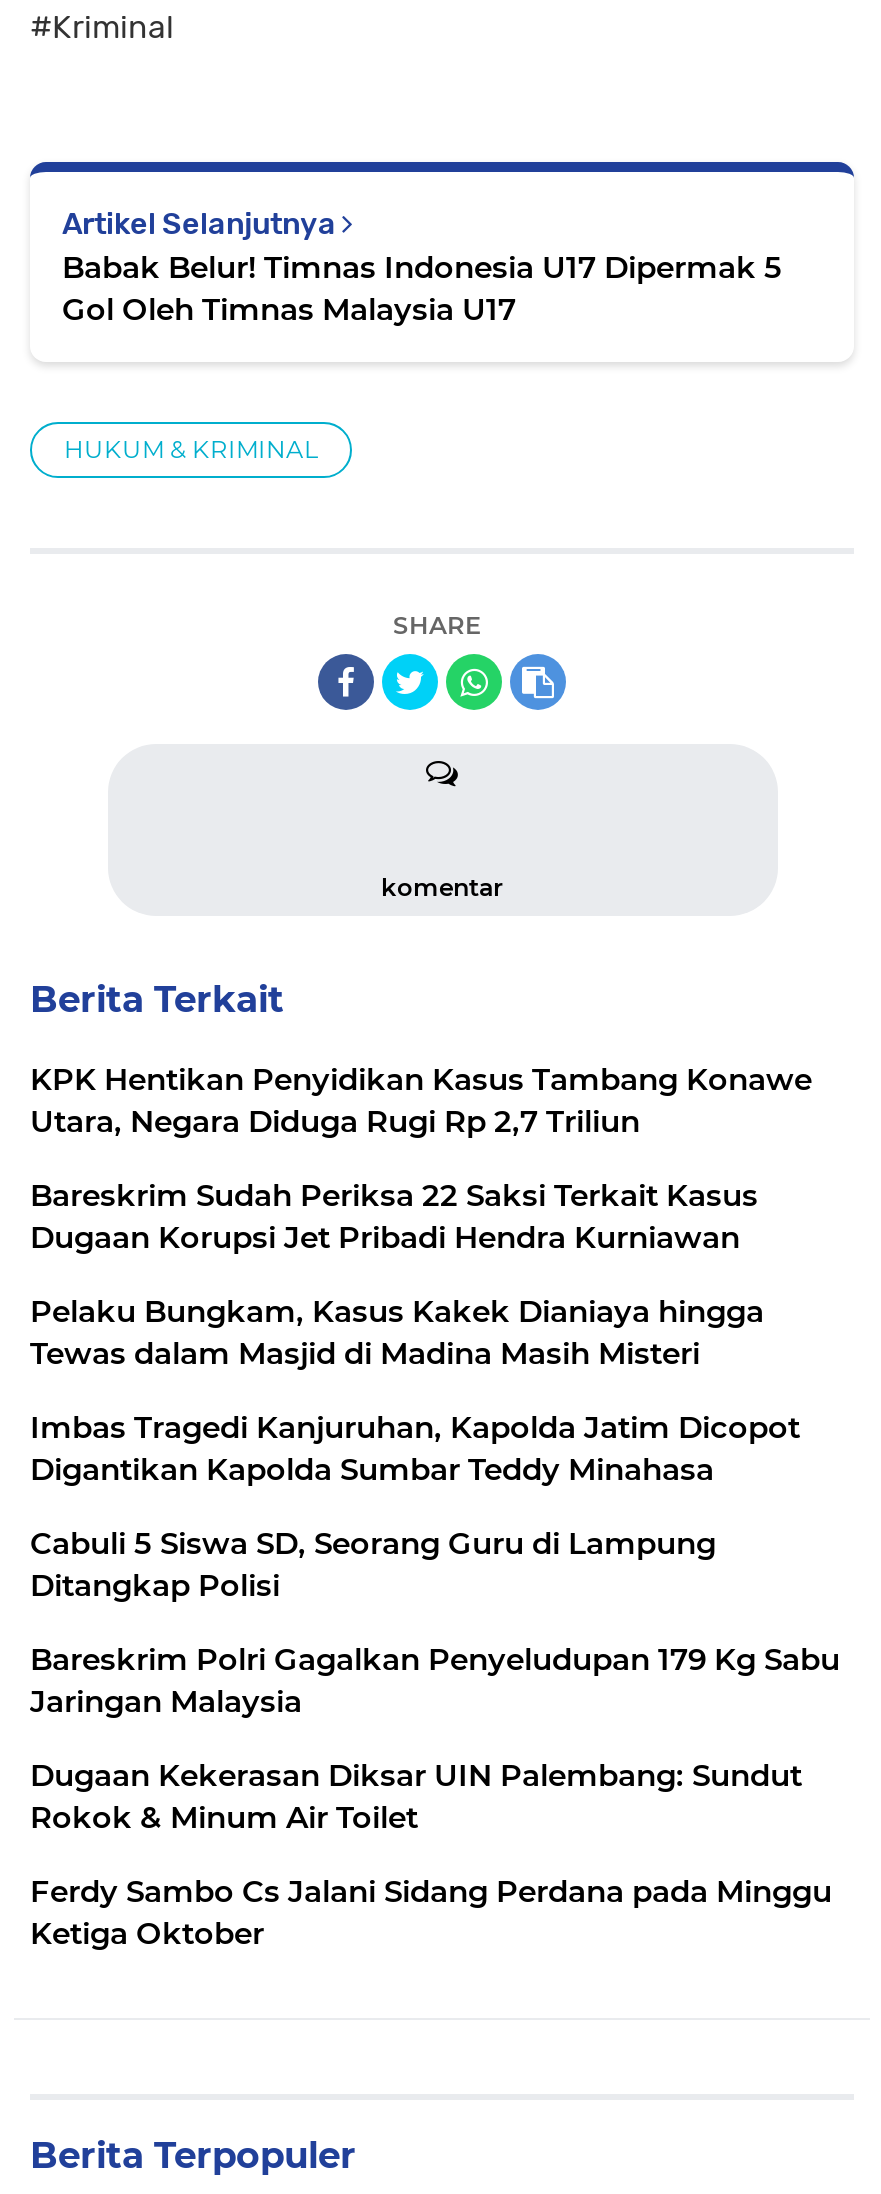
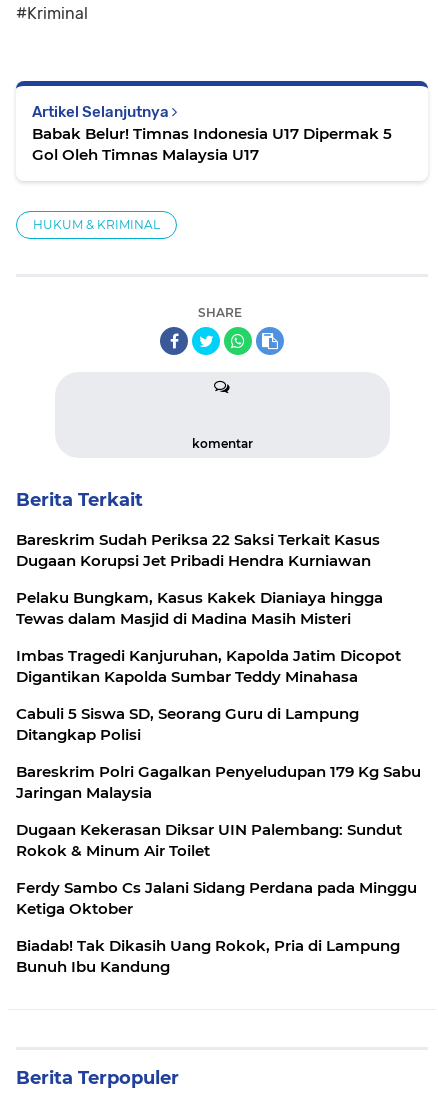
- KPK Hentikan Penyidikan Kasus Tambang Konawe
- Utara, Negara Diduga Rugi Rp 2,7 Triliun

moved up: Bareskrim Sudah Periksa 22 Saksi Terkait Kasus | Dugaan Korupsi Jet Pribadi Hendra Kurniawan | Pelaku Bungkam, Kasus Kakek Dianiaya hingga | ... | Ferdy Sambo Cs Jalani Sidang Perdana pada Minggu | Ketiga Oktober

+ Biadab! Tak Dikasih Uang Rokok, Pria di Lampung
+ Bunuh Ibu Kandung
